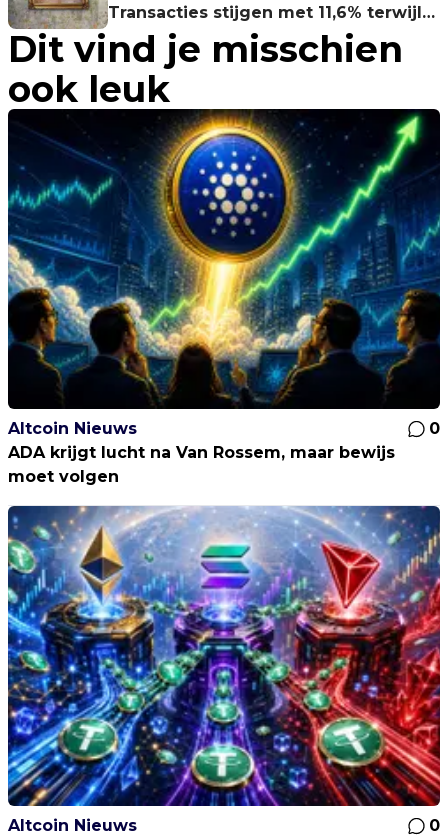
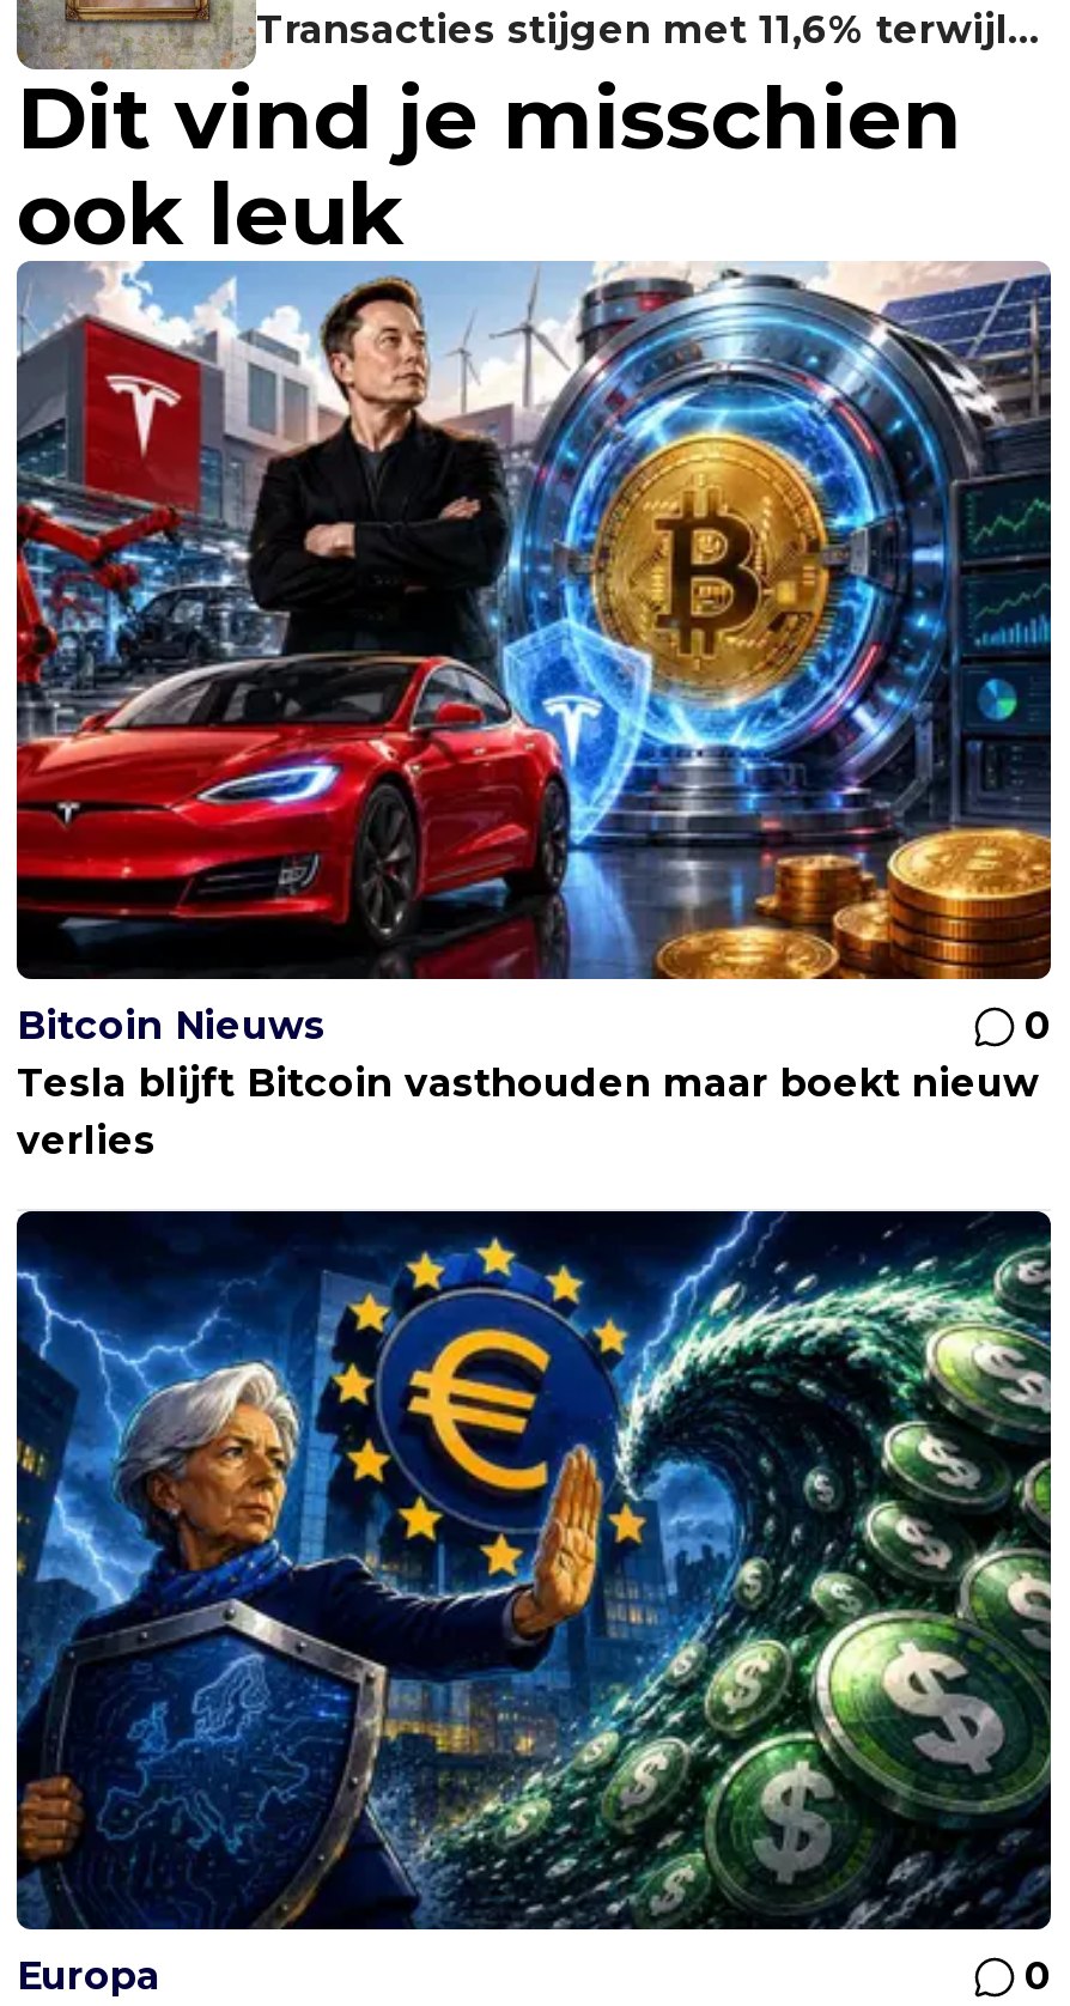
- [image]
- Altcoin Nieuws
+ [image]
+ Bitcoin Nieuws

- ADA krijgt lucht na Van Rossem, maar bewijs
- moet volgen
+ Tesla blijft Bitcoin vasthouden maar boekt nieuw
+ verlies

- [image]
- Altcoin Nieuws
+ [image]
+ Europa
